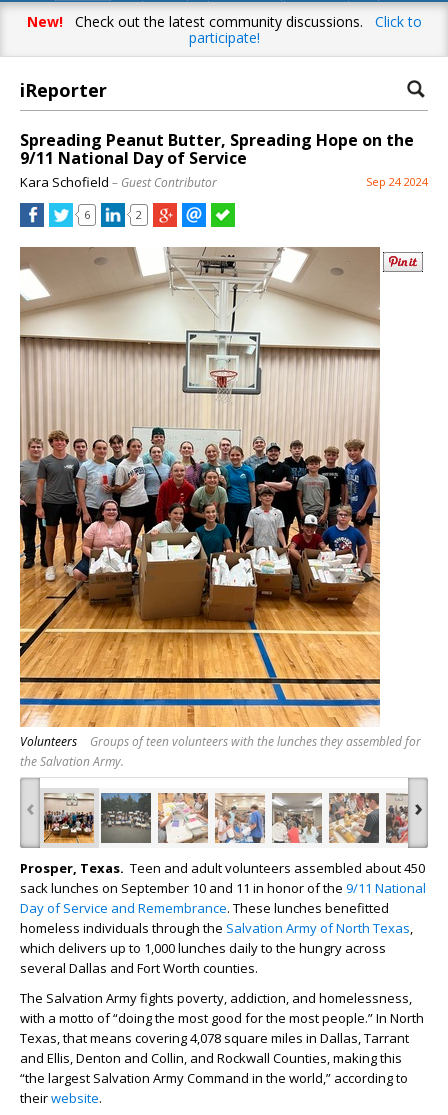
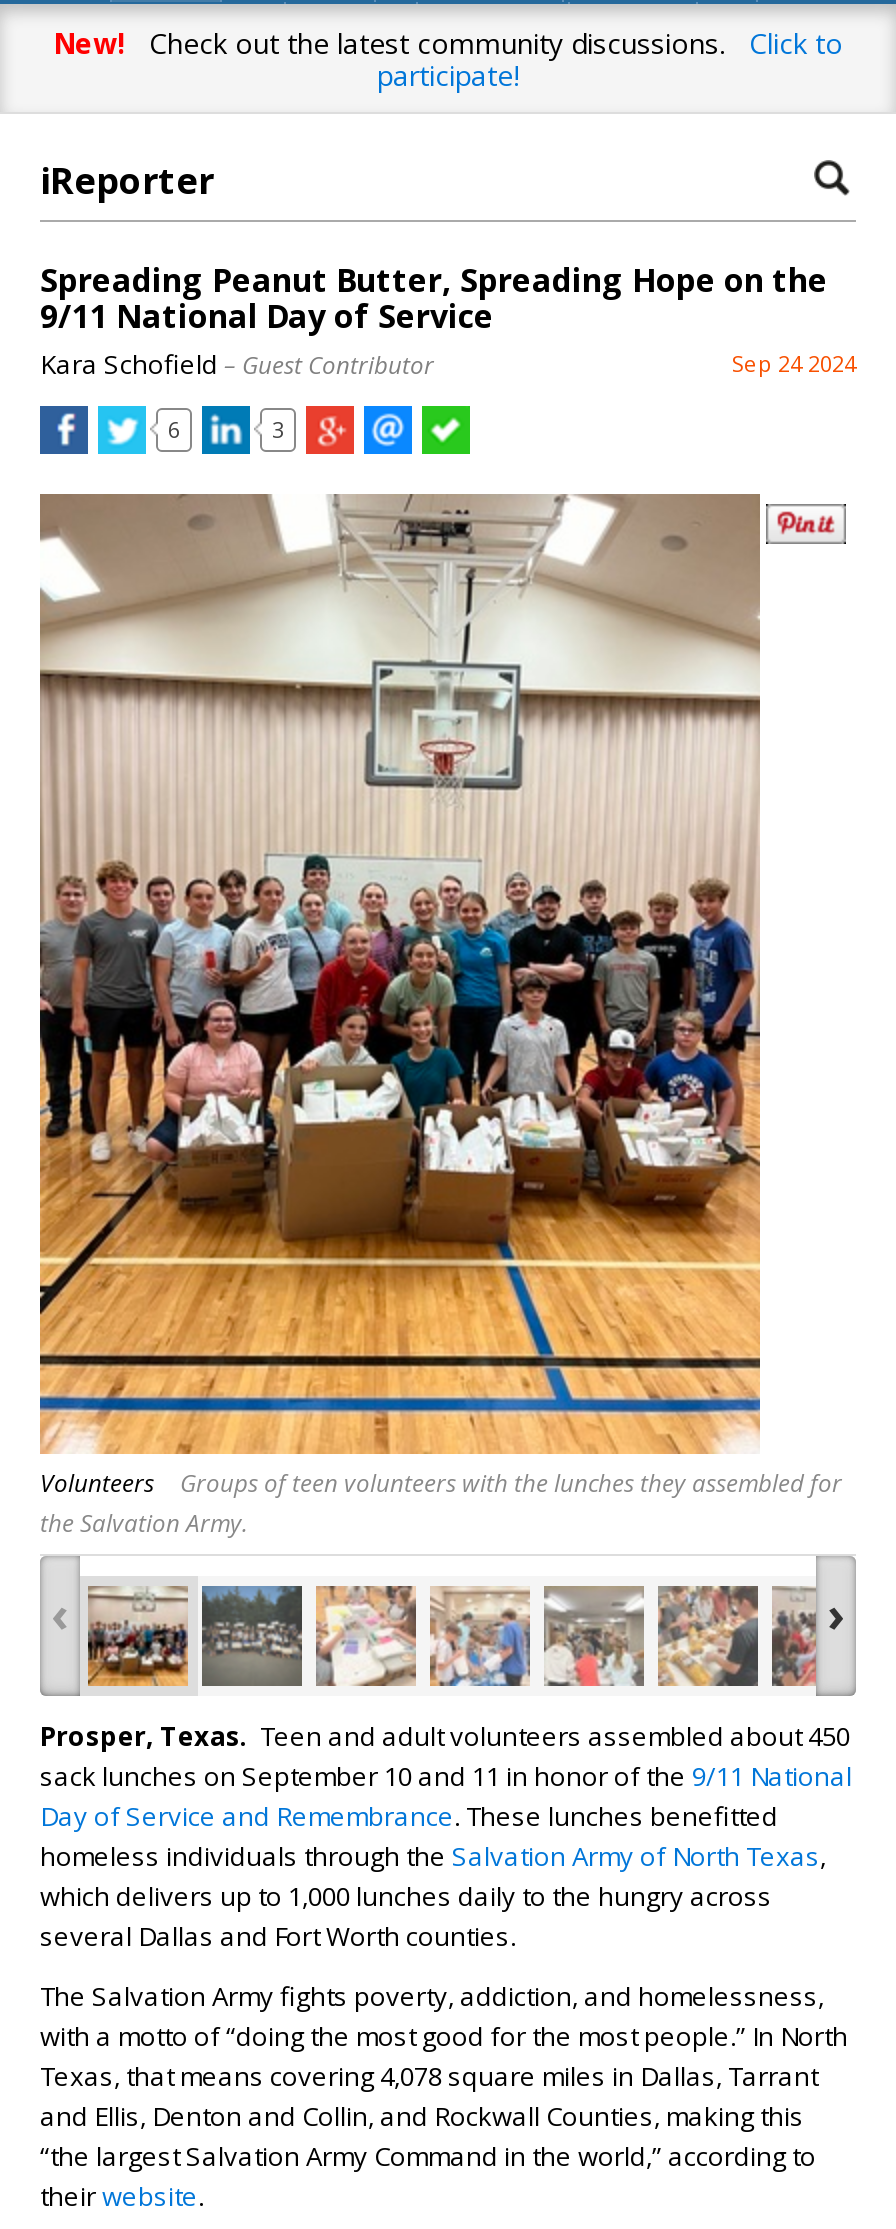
- 2
+ 3
